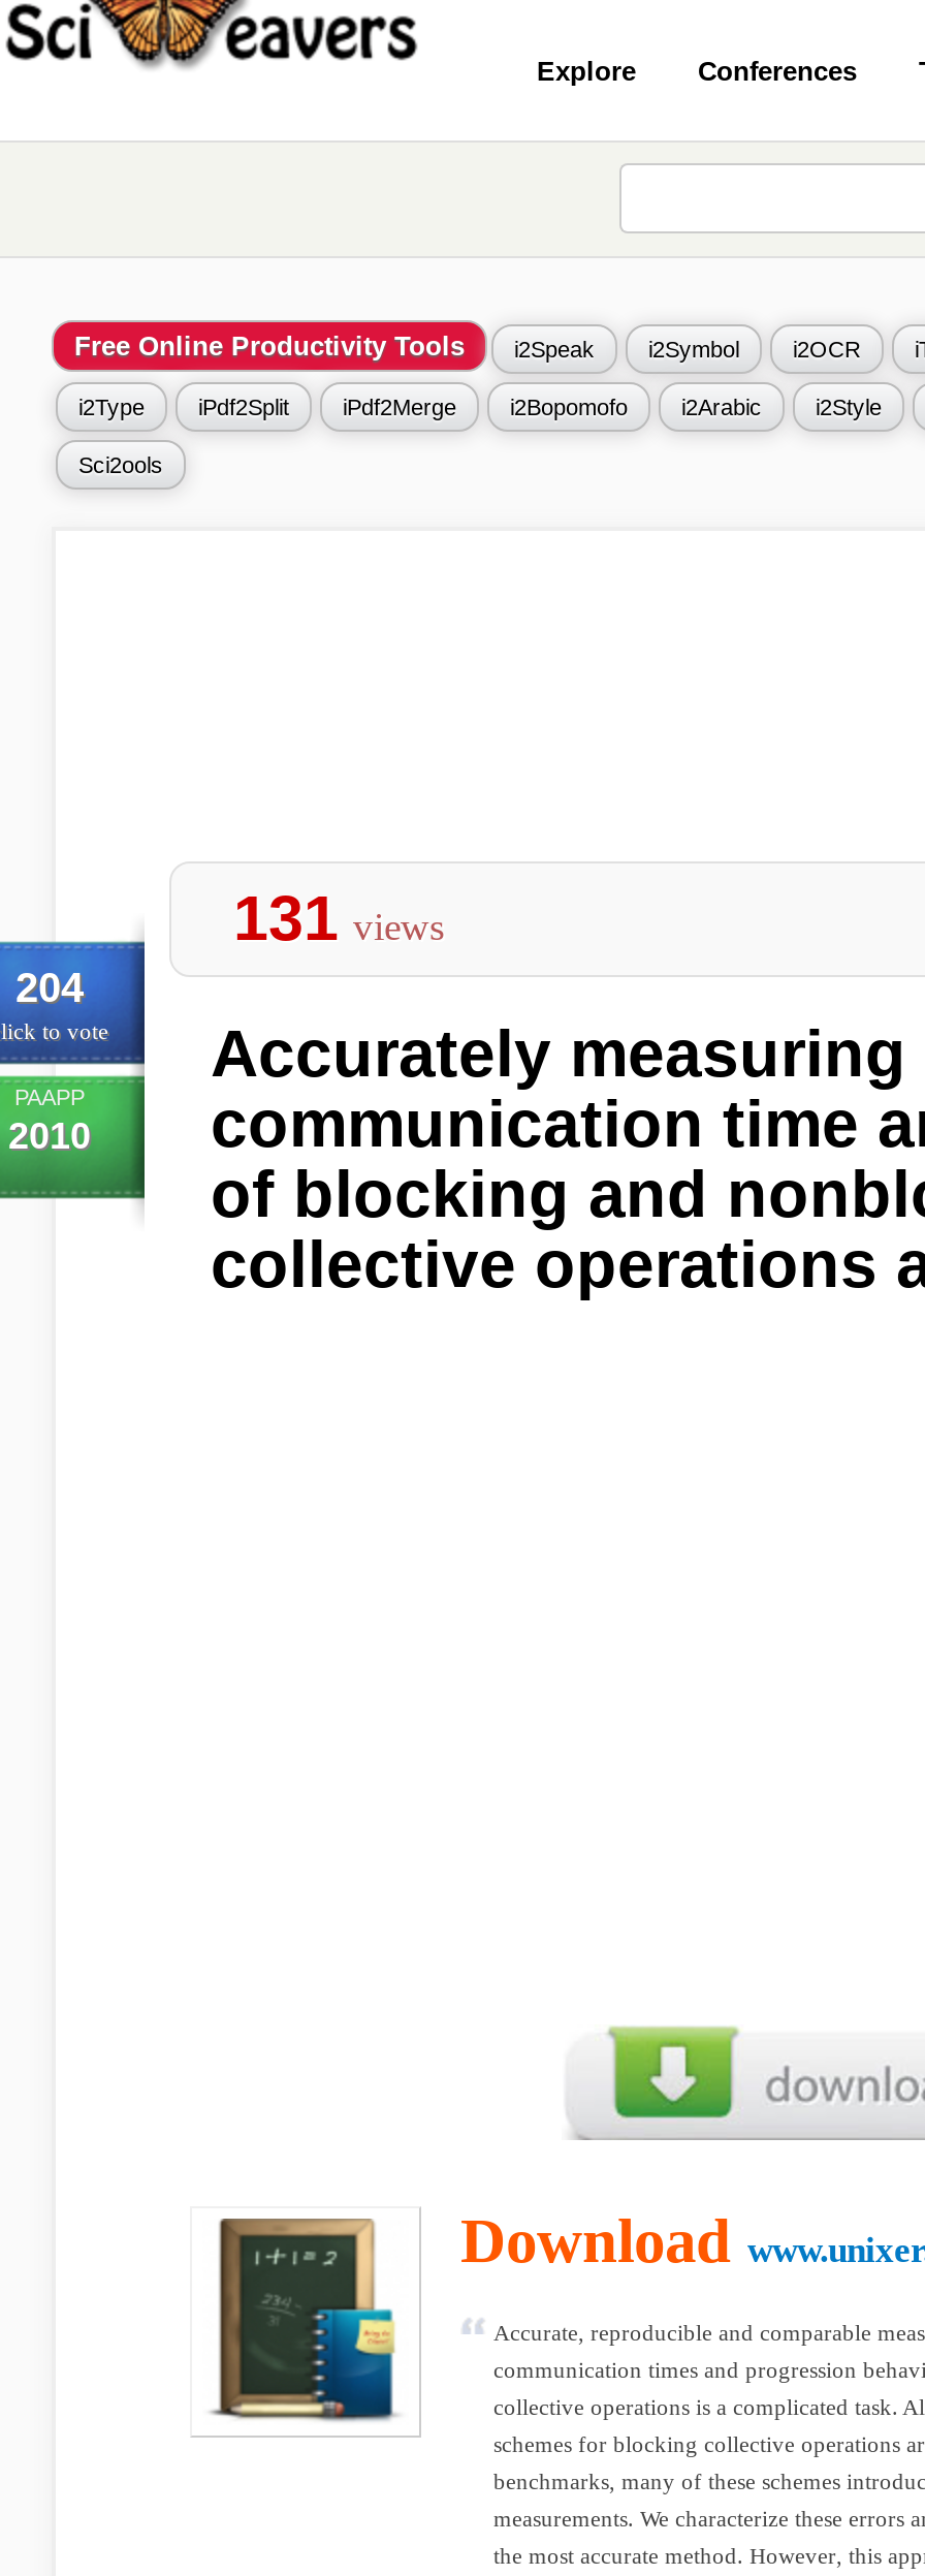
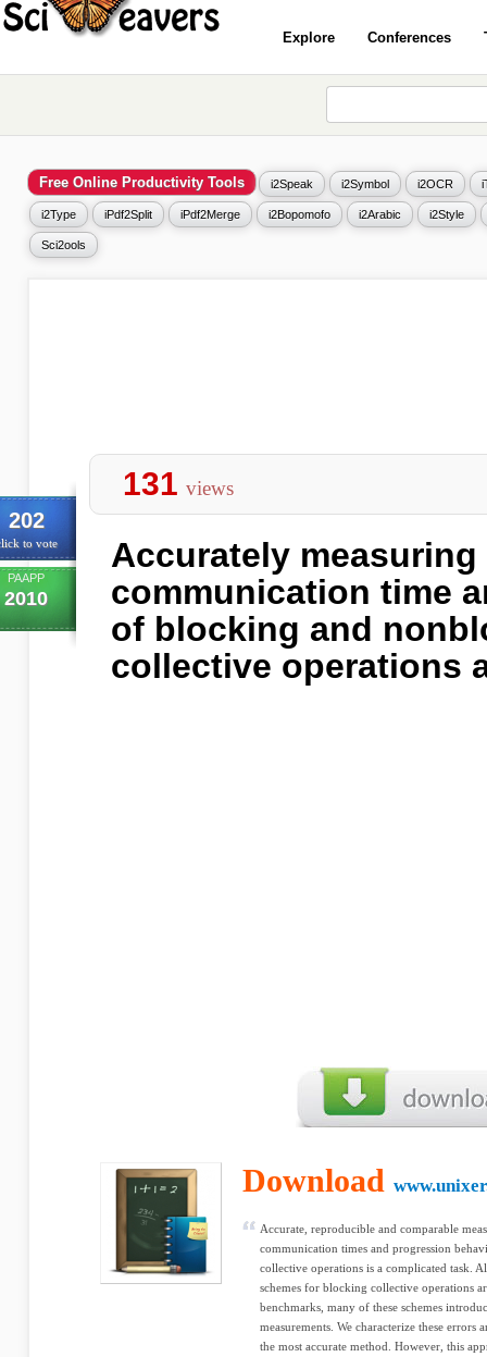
- 204
+ 202
